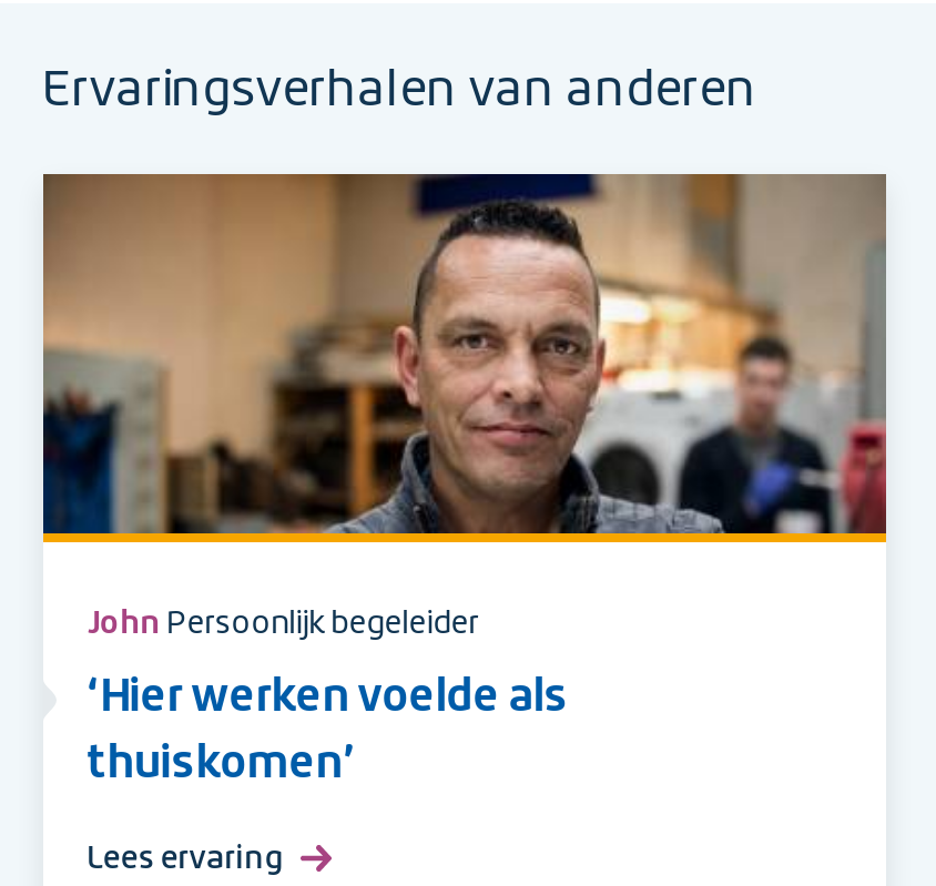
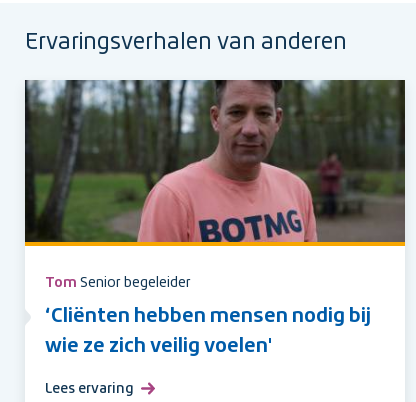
- [image]
- John Persoonlijk begeleider
+ [image]
+ Tom Senior begeleider

- ‘Hier werken voelde als
+ ‘Cliënten hebben mensen nodig bij

- thuiskomen’
+ wie ze zich veilig voelen'
